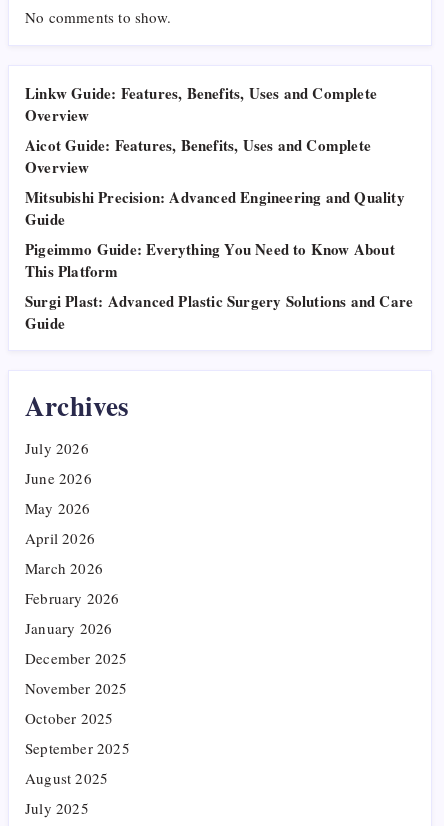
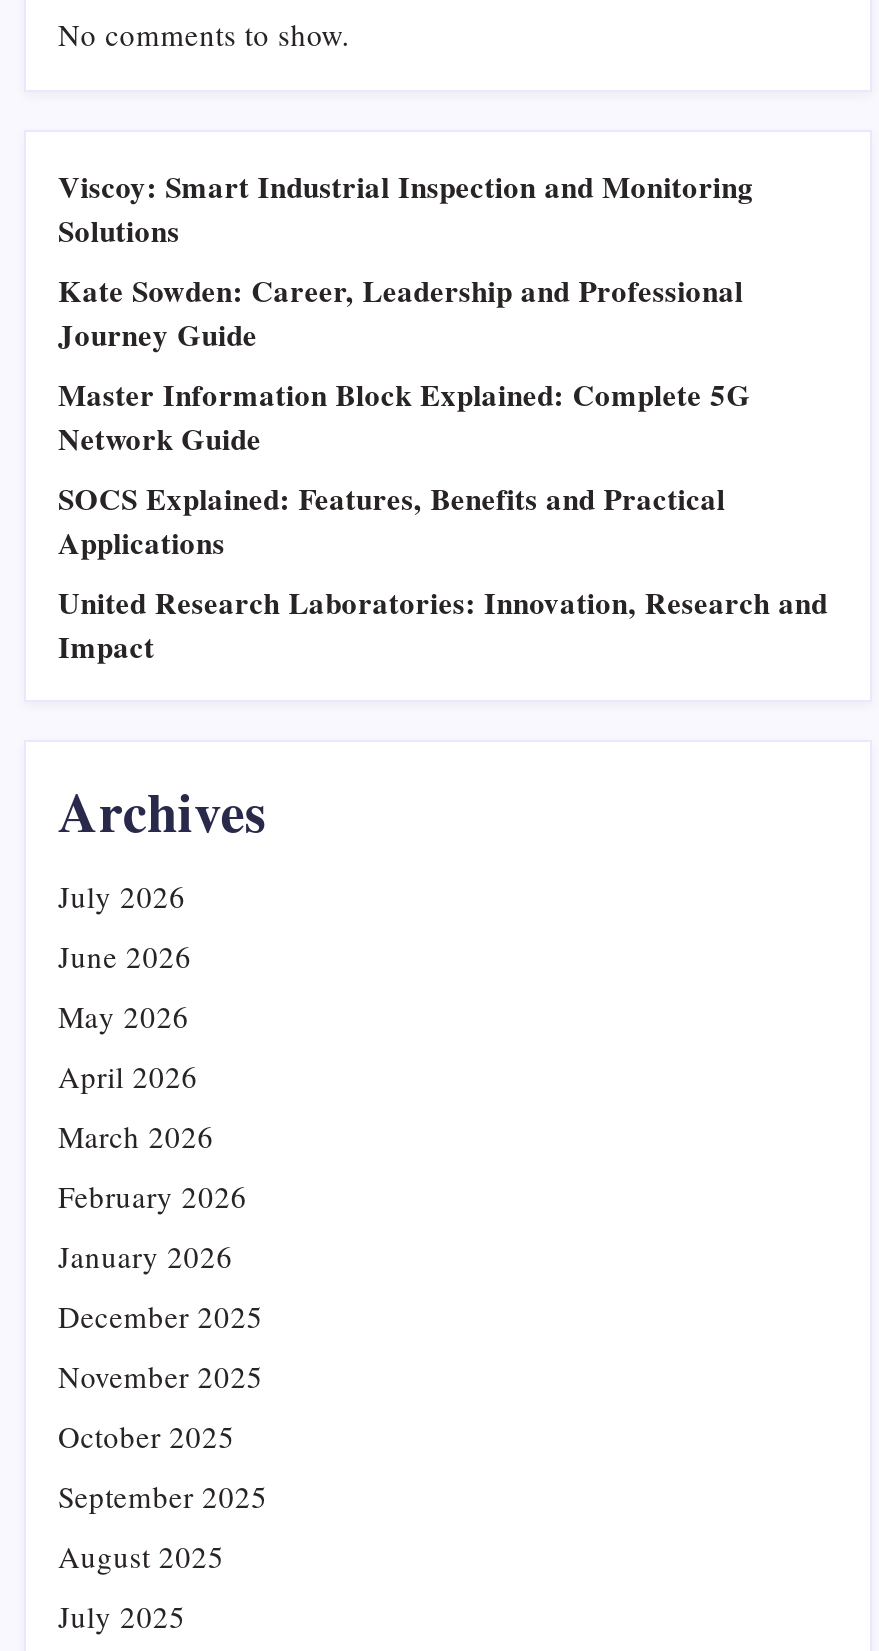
- Linkw Guide: Features, Benefits, Uses and Complete
- Overview
- Aicot Guide: Features, Benefits, Uses and Complete
- Overview
- Mitsubishi Precision: Advanced Engineering and Quality
- Guide
- Pigeimmo Guide: Everything You Need to Know About
- This Platform
- Surgi Plast: Advanced Plastic Surgery Solutions and Care
- Guide
+ Viscoy: Smart Industrial Inspection and Monitoring
+ Solutions
+ Kate Sowden: Career, Leadership and Professional
+ Journey Guide
+ Master Information Block Explained: Complete 5G
+ Network Guide
+ SOCS Explained: Features, Benefits and Practical
+ Applications
+ United Research Laboratories: Innovation, Research and
+ Impact
